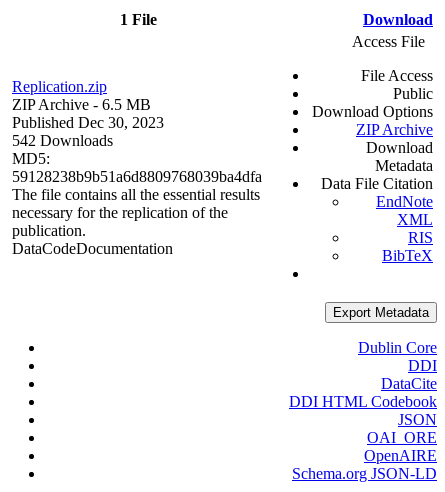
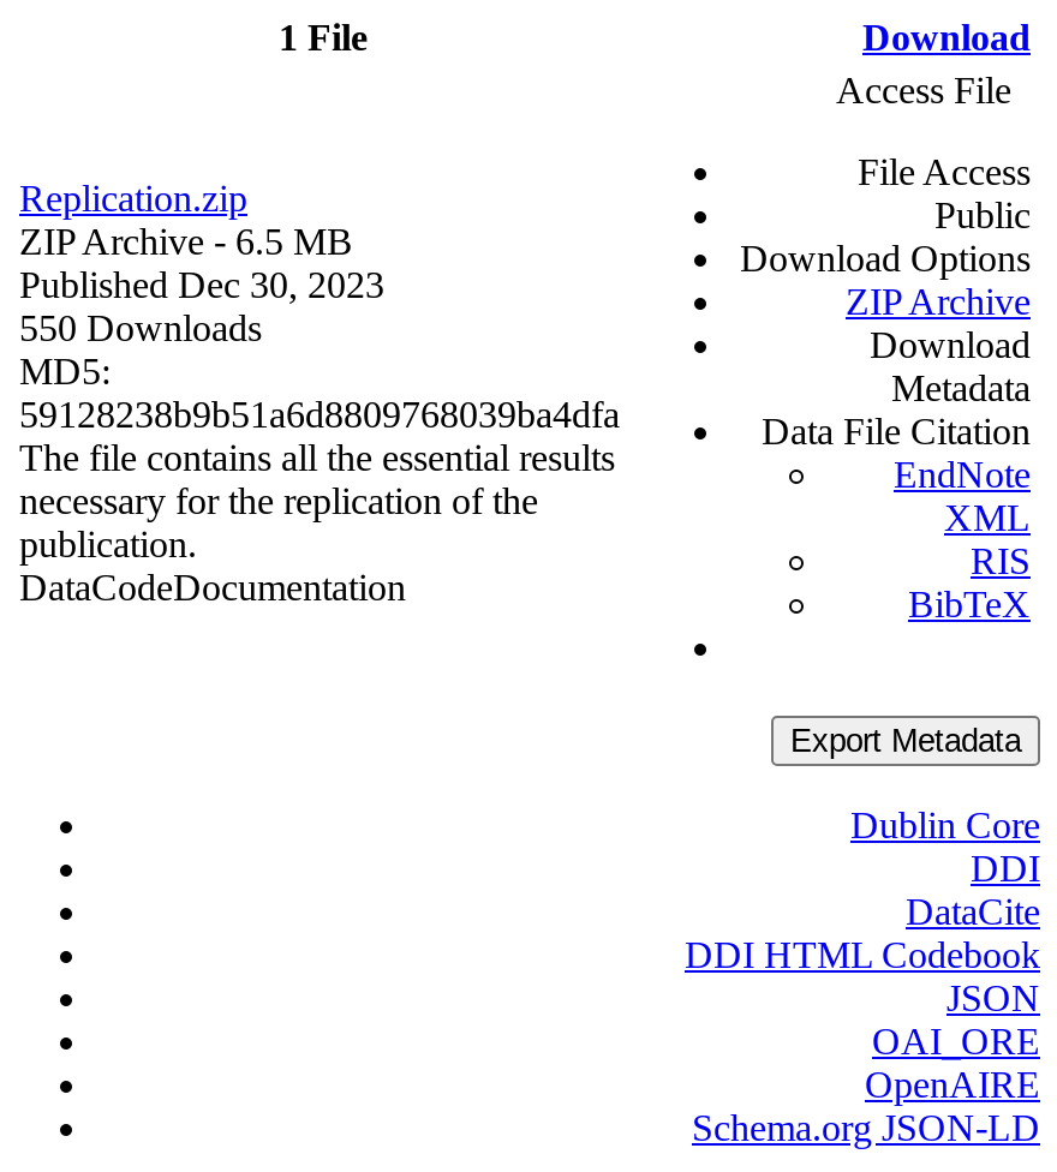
- 542 Downloads
+ 550 Downloads
